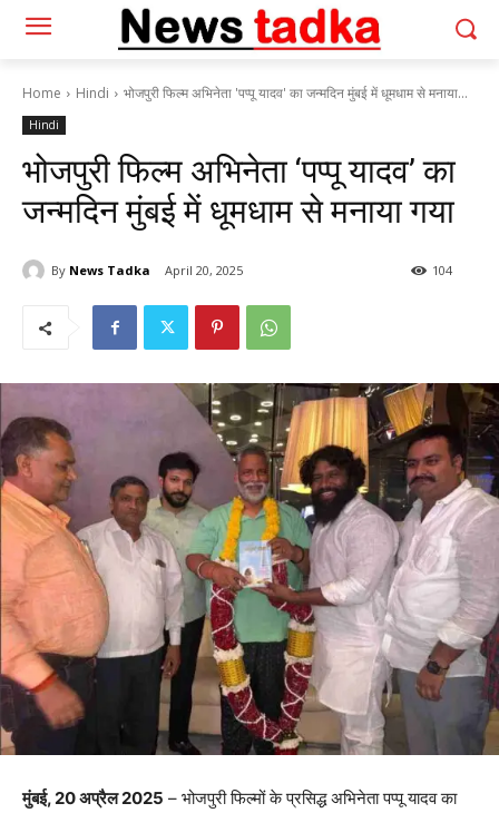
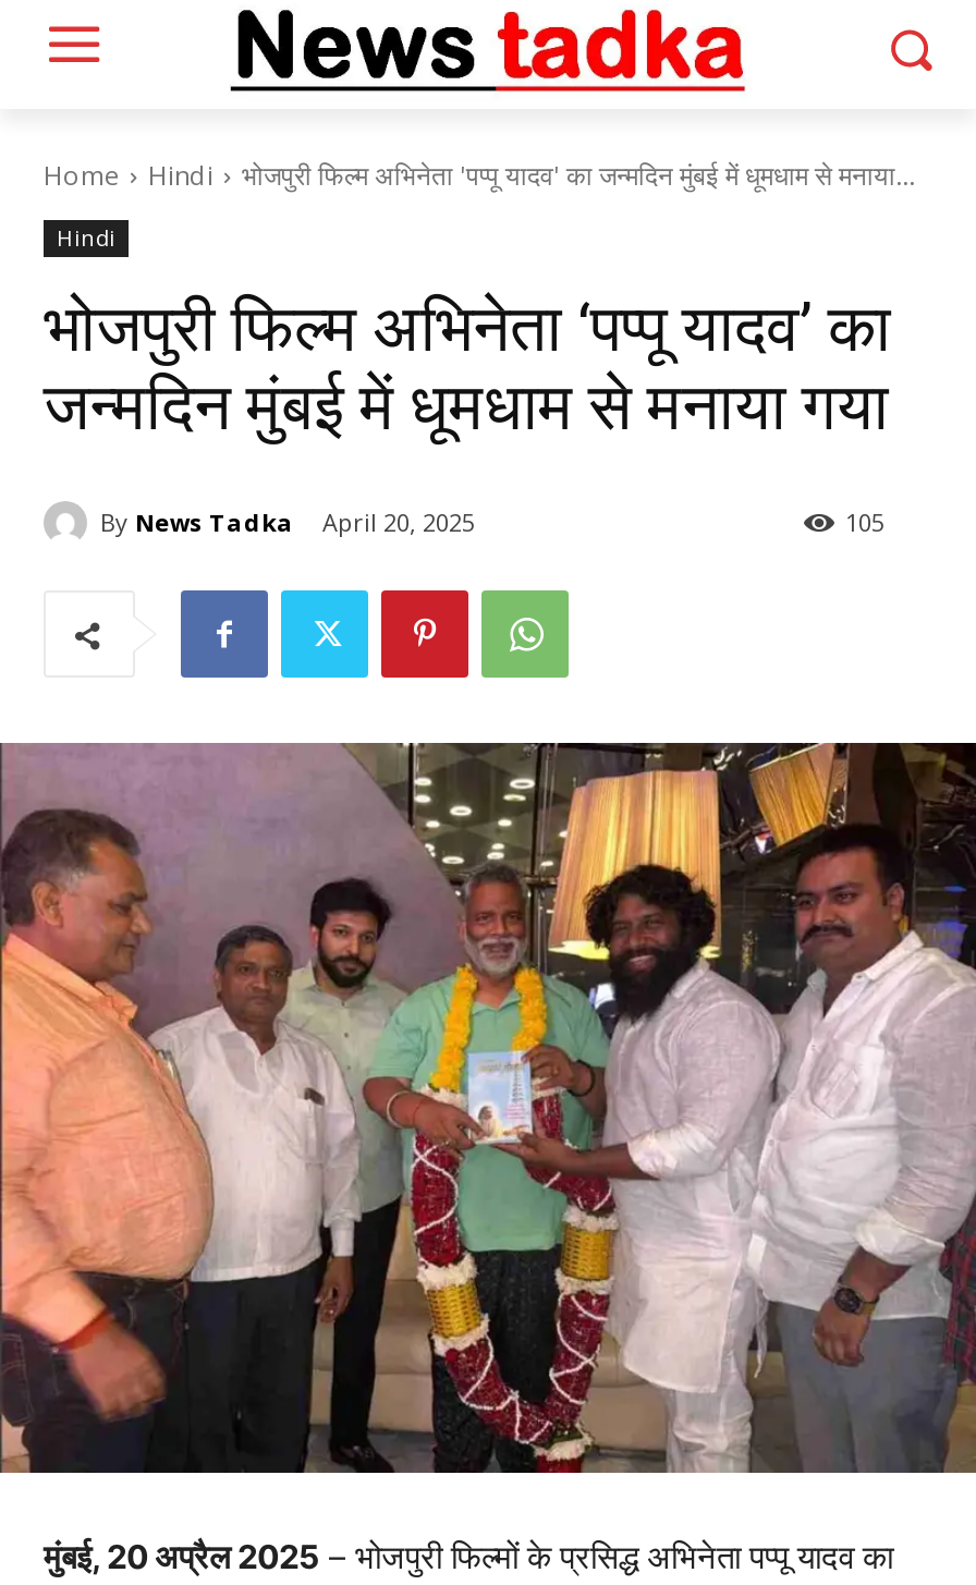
- 104
+ 105
